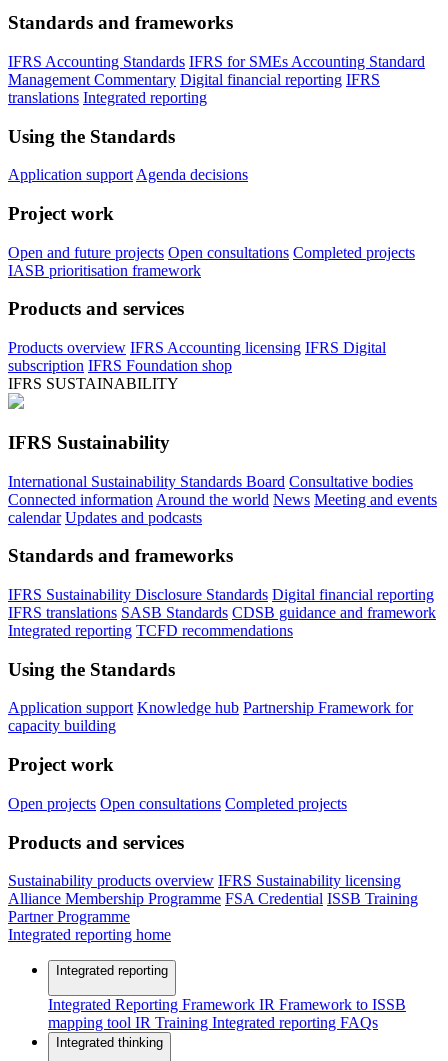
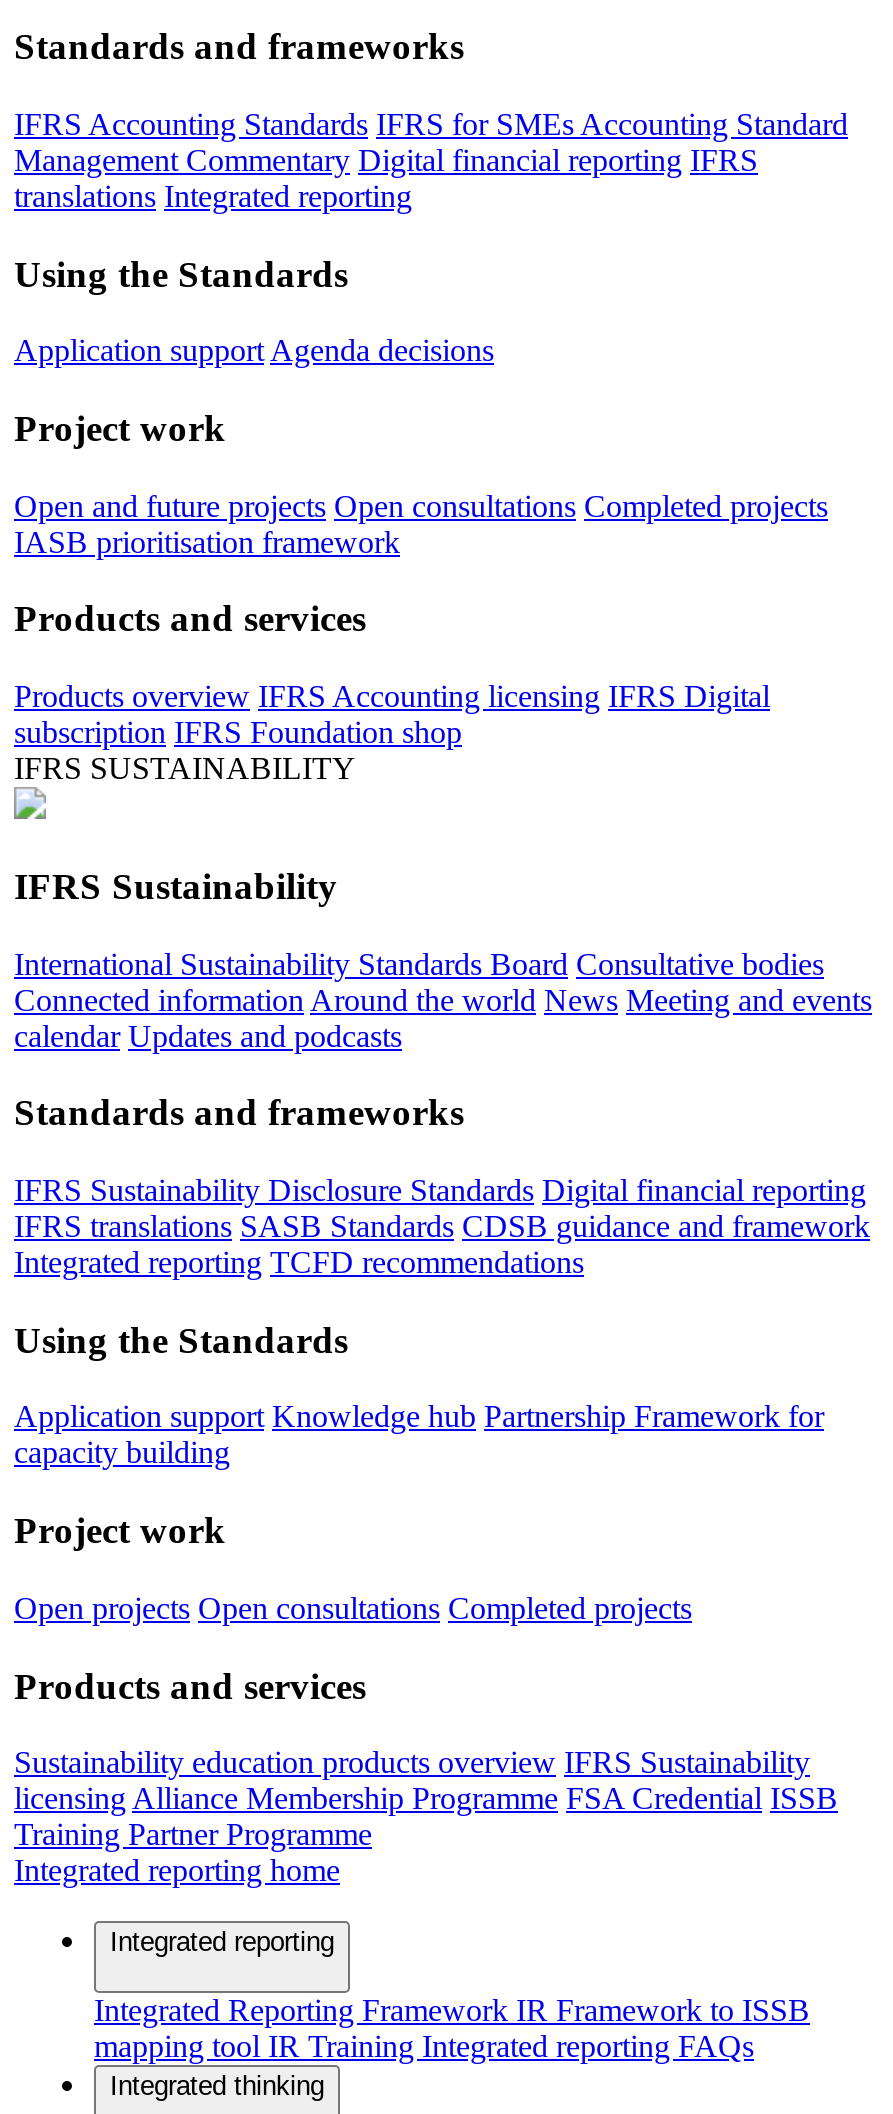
- Sustainability products overview IFRS Sustainability licensing
- Alliance Membership Programme FSA Credential ISSB Training
- Partner Programme
+ Sustainability education products overview IFRS Sustainability
+ licensing Alliance Membership Programme FSA Credential ISSB
+ Training Partner Programme
